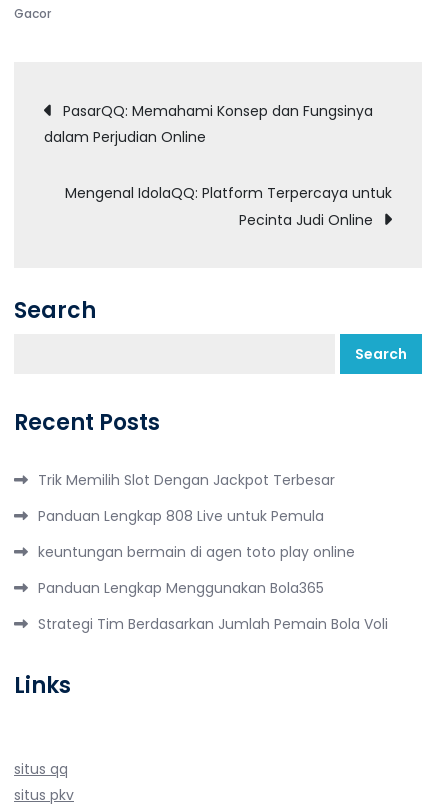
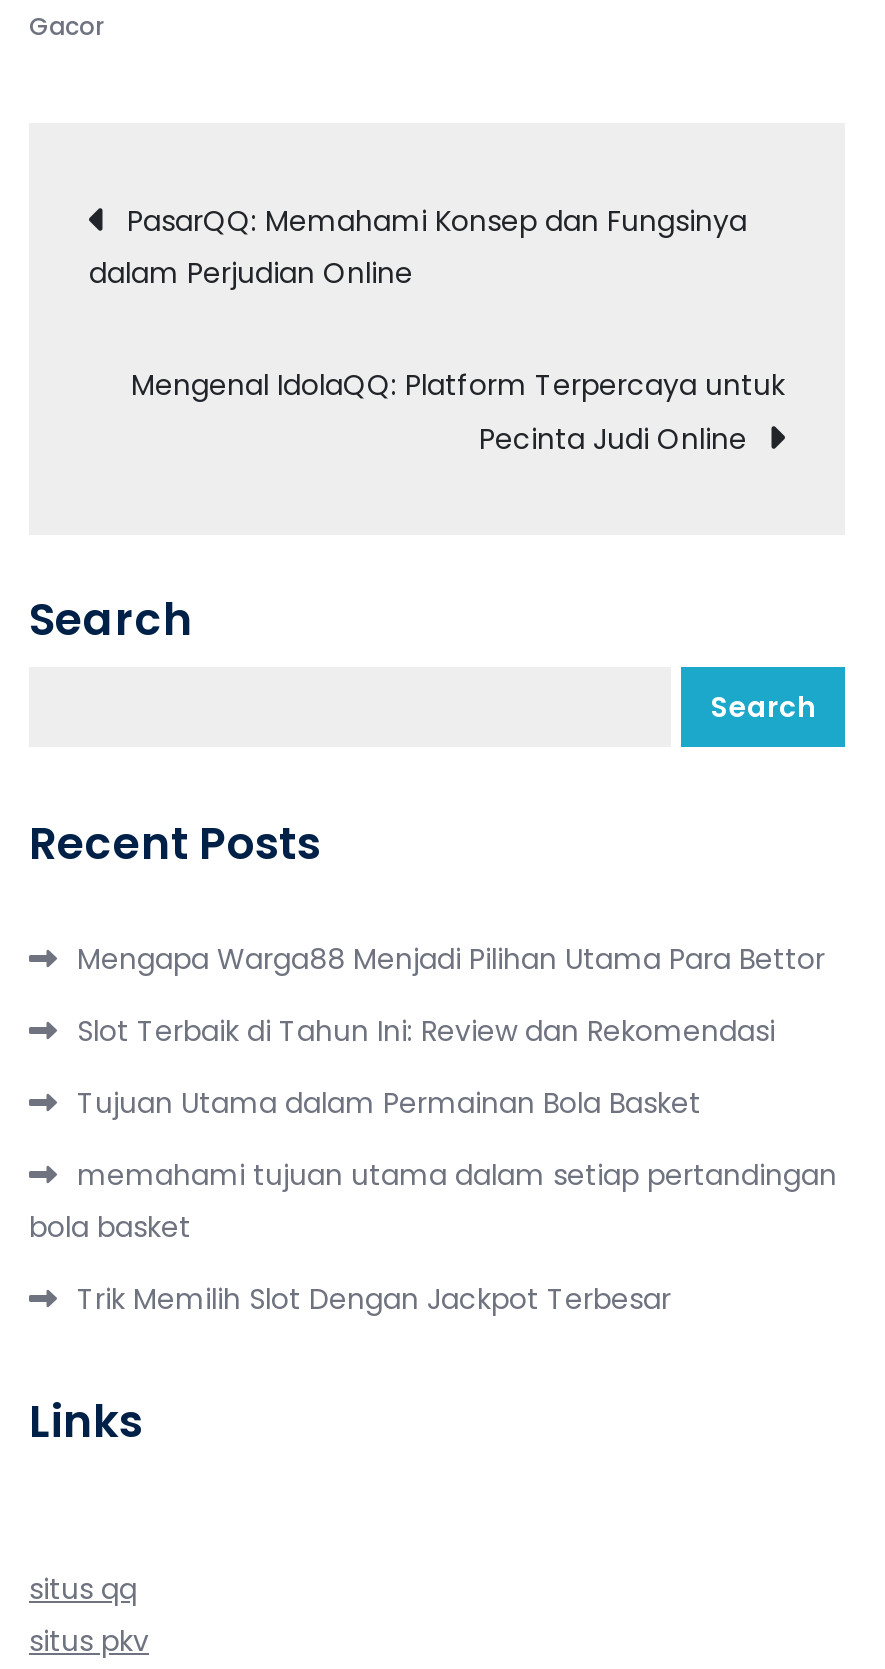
+ Mengapa Warga88 Menjadi Pilihan Utama Para Bettor
+ Slot Terbaik di Tahun Ini: Review dan Rekomendasi
+ Tujuan Utama dalam Permainan Bola Basket
+ memahami tujuan utama dalam setiap pertandingan
+ bola basket

moved down: Trik Memilih Slot Dengan Jackpot Terbesar

- Panduan Lengkap 808 Live untuk Pemula
- keuntungan bermain di agen toto play online
- Panduan Lengkap Menggunakan Bola365
- Strategi Tim Berdasarkan Jumlah Pemain Bola Voli
